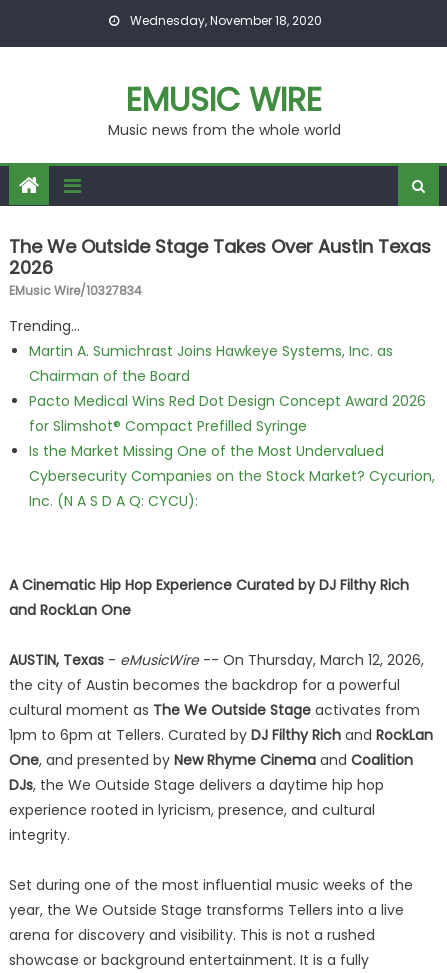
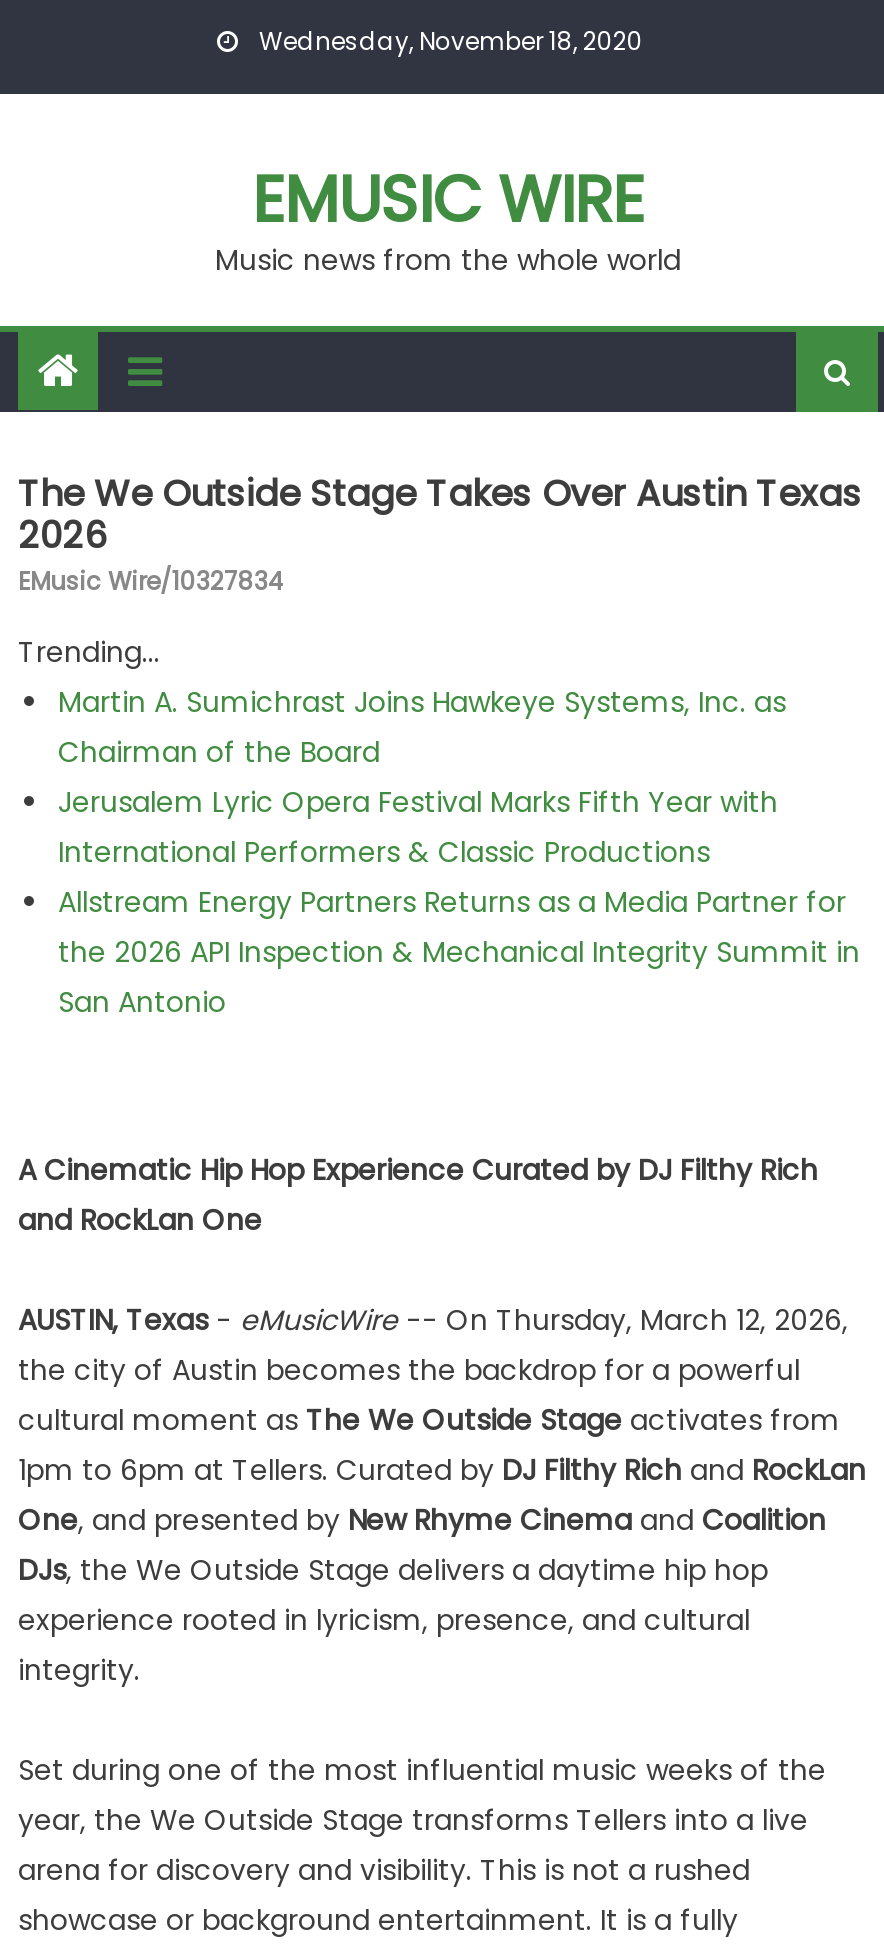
- Pacto Medical Wins Red Dot Design Concept Award 2026
- for Slimshot® Compact Prefilled Syringe
- Is the Market Missing One of the Most Undervalued
- Cybersecurity Companies on the Stock Market? Cycurion,
- Inc. (N A S D A Q: CYCU):
+ Jerusalem Lyric Opera Festival Marks Fifth Year with
+ International Performers & Classic Productions
+ Allstream Energy Partners Returns as a Media Partner for
+ the 2026 API Inspection & Mechanical Integrity Summit in
+ San Antonio
